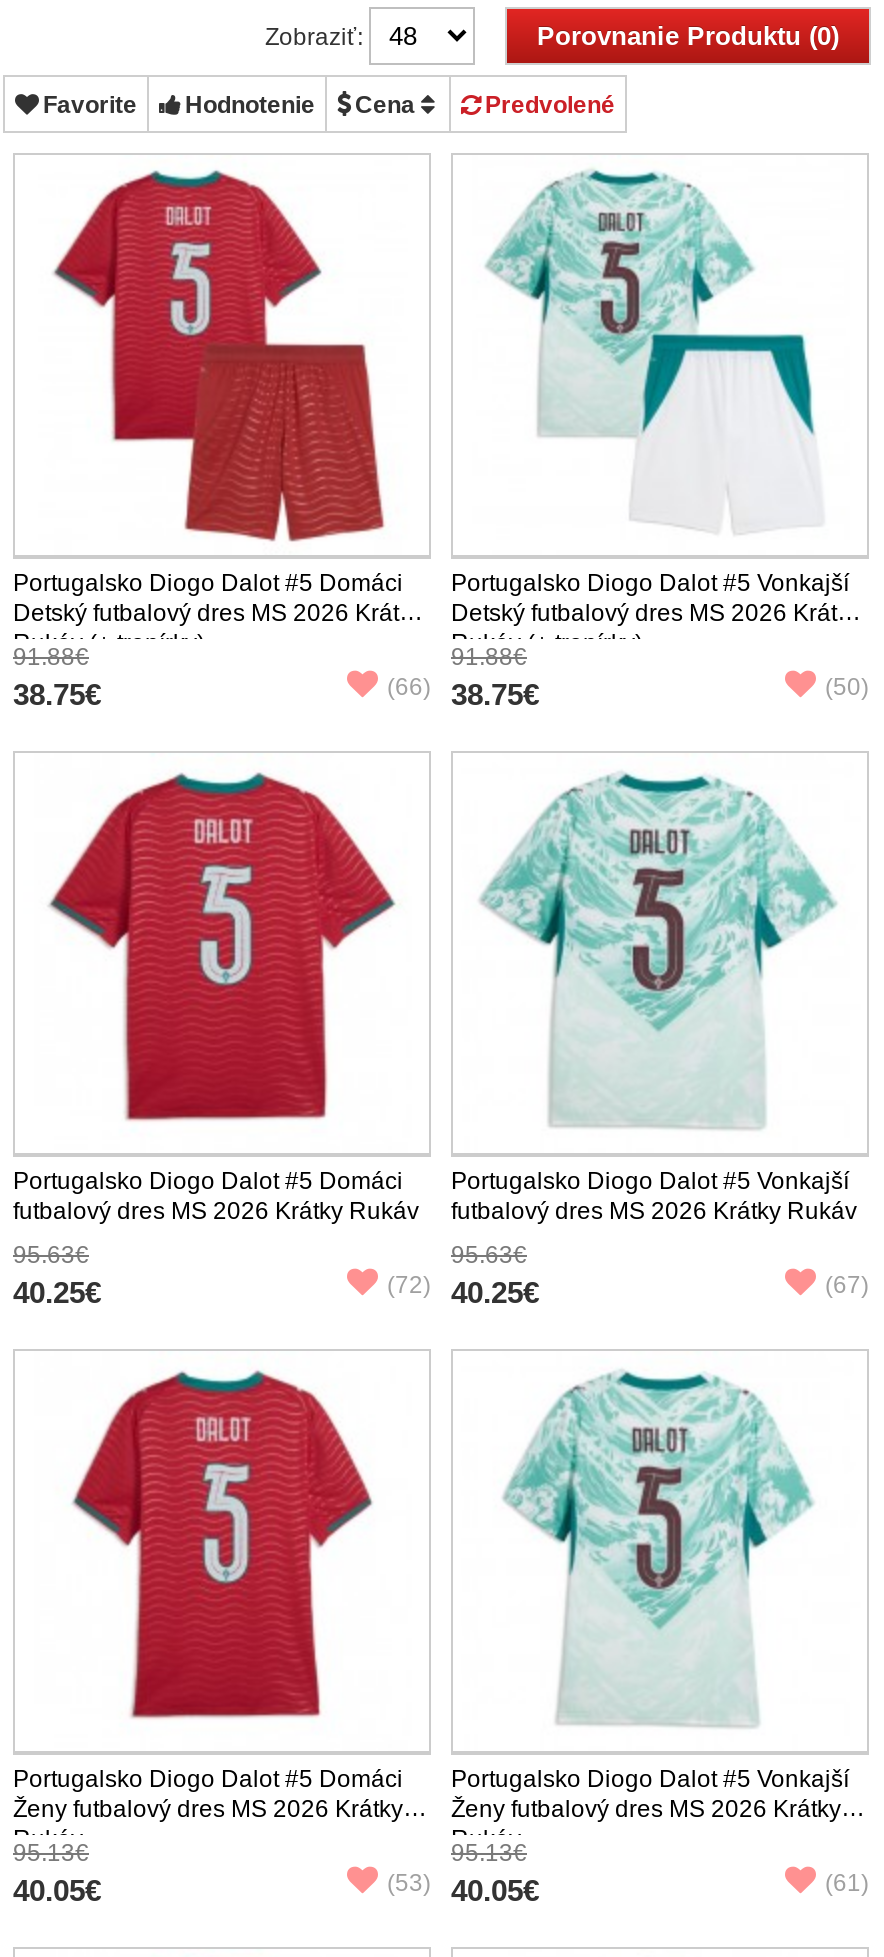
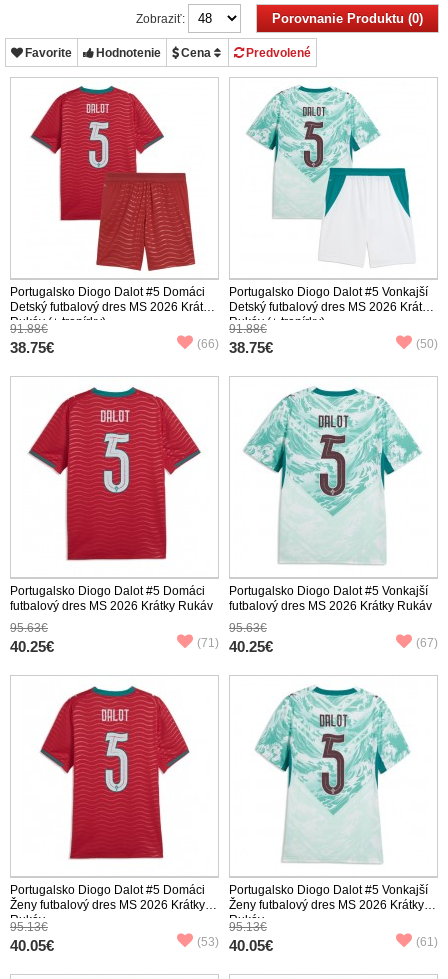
- (72) 40.25€
+ (71) 40.25€
